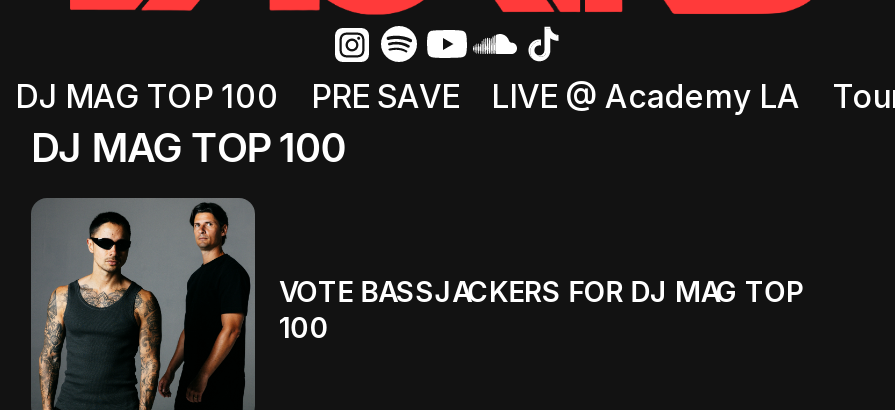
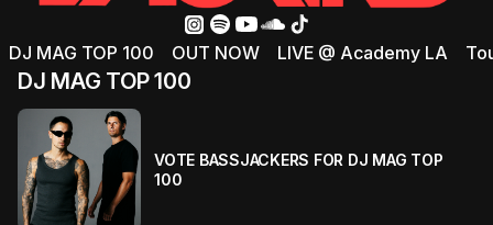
- PRE SAVE
+ OUT NOW
